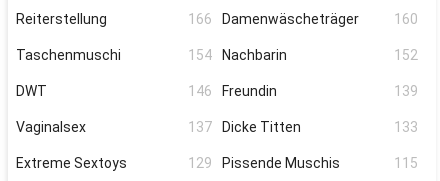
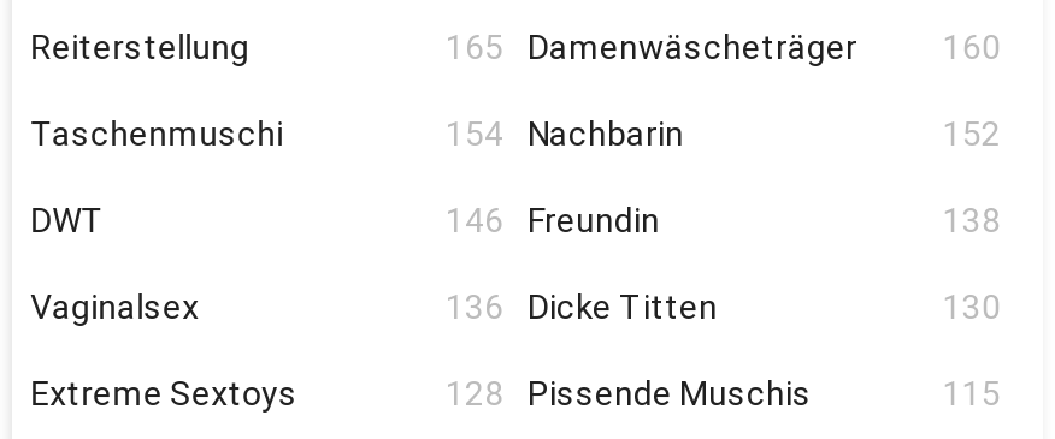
- 166 Damenwäscheträger
+ 165 Damenwäscheträger

- 139
+ 138

- 137 Dicke Titten
+ 136 Dicke Titten

- 133
+ 130

- 129 Pissende Muschis
+ 128 Pissende Muschis
